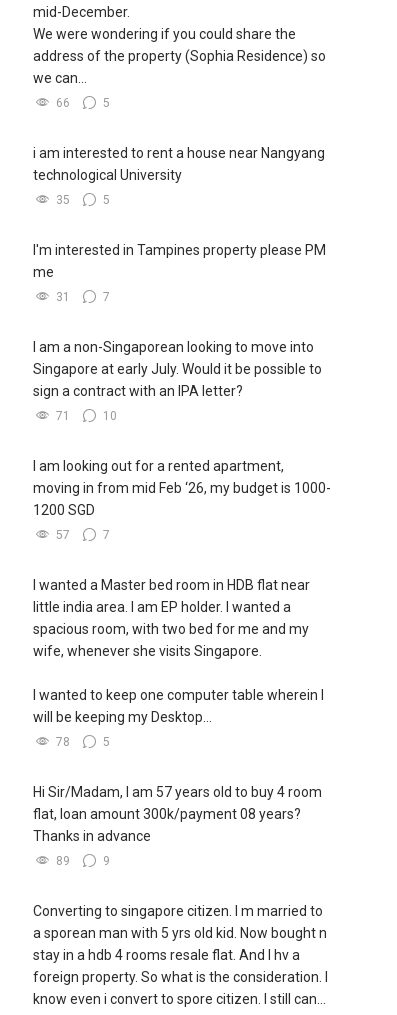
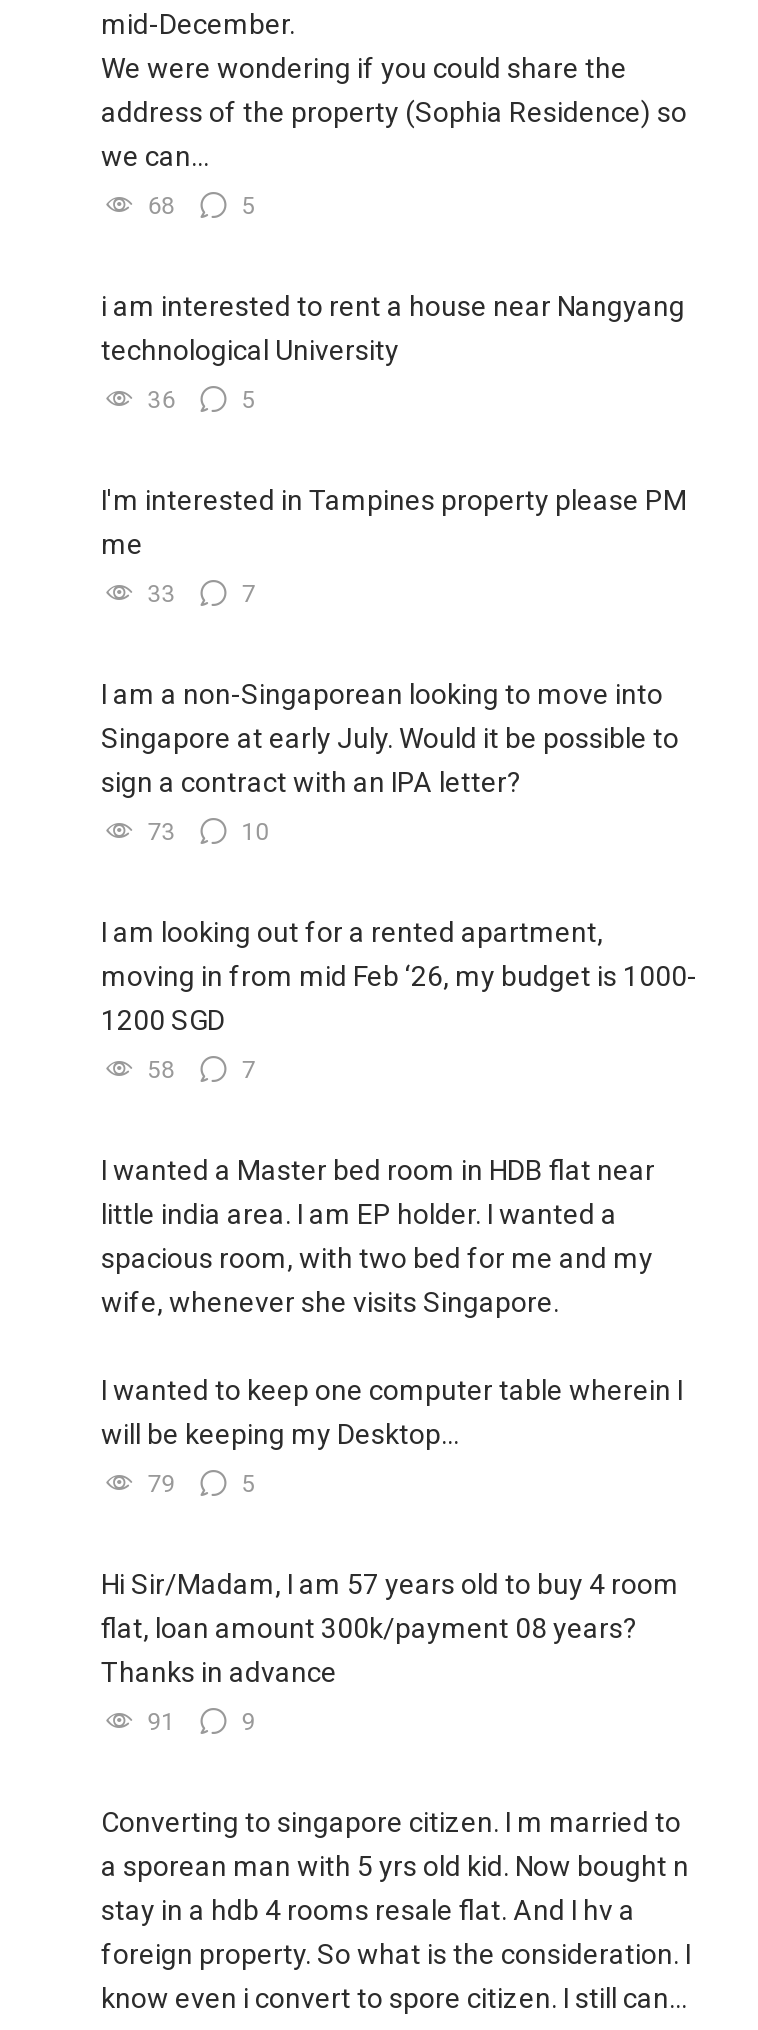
- 66
+ 68

- 35
+ 36

- 31
+ 33

- 71
+ 73

- 57
+ 58

- 78
+ 79

- 89
+ 91
